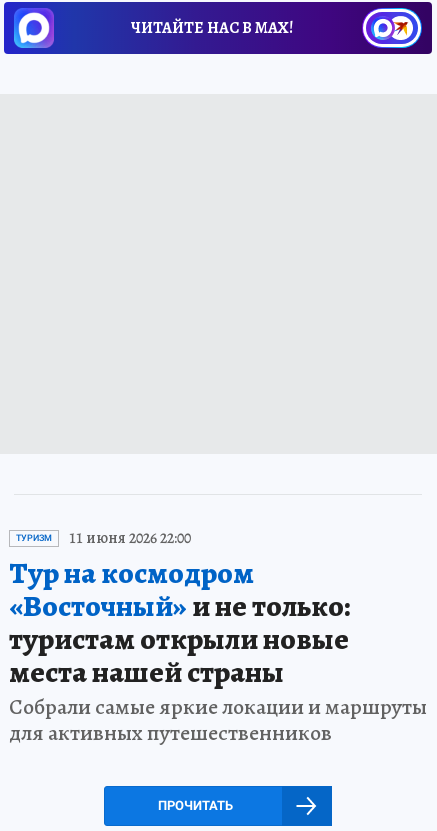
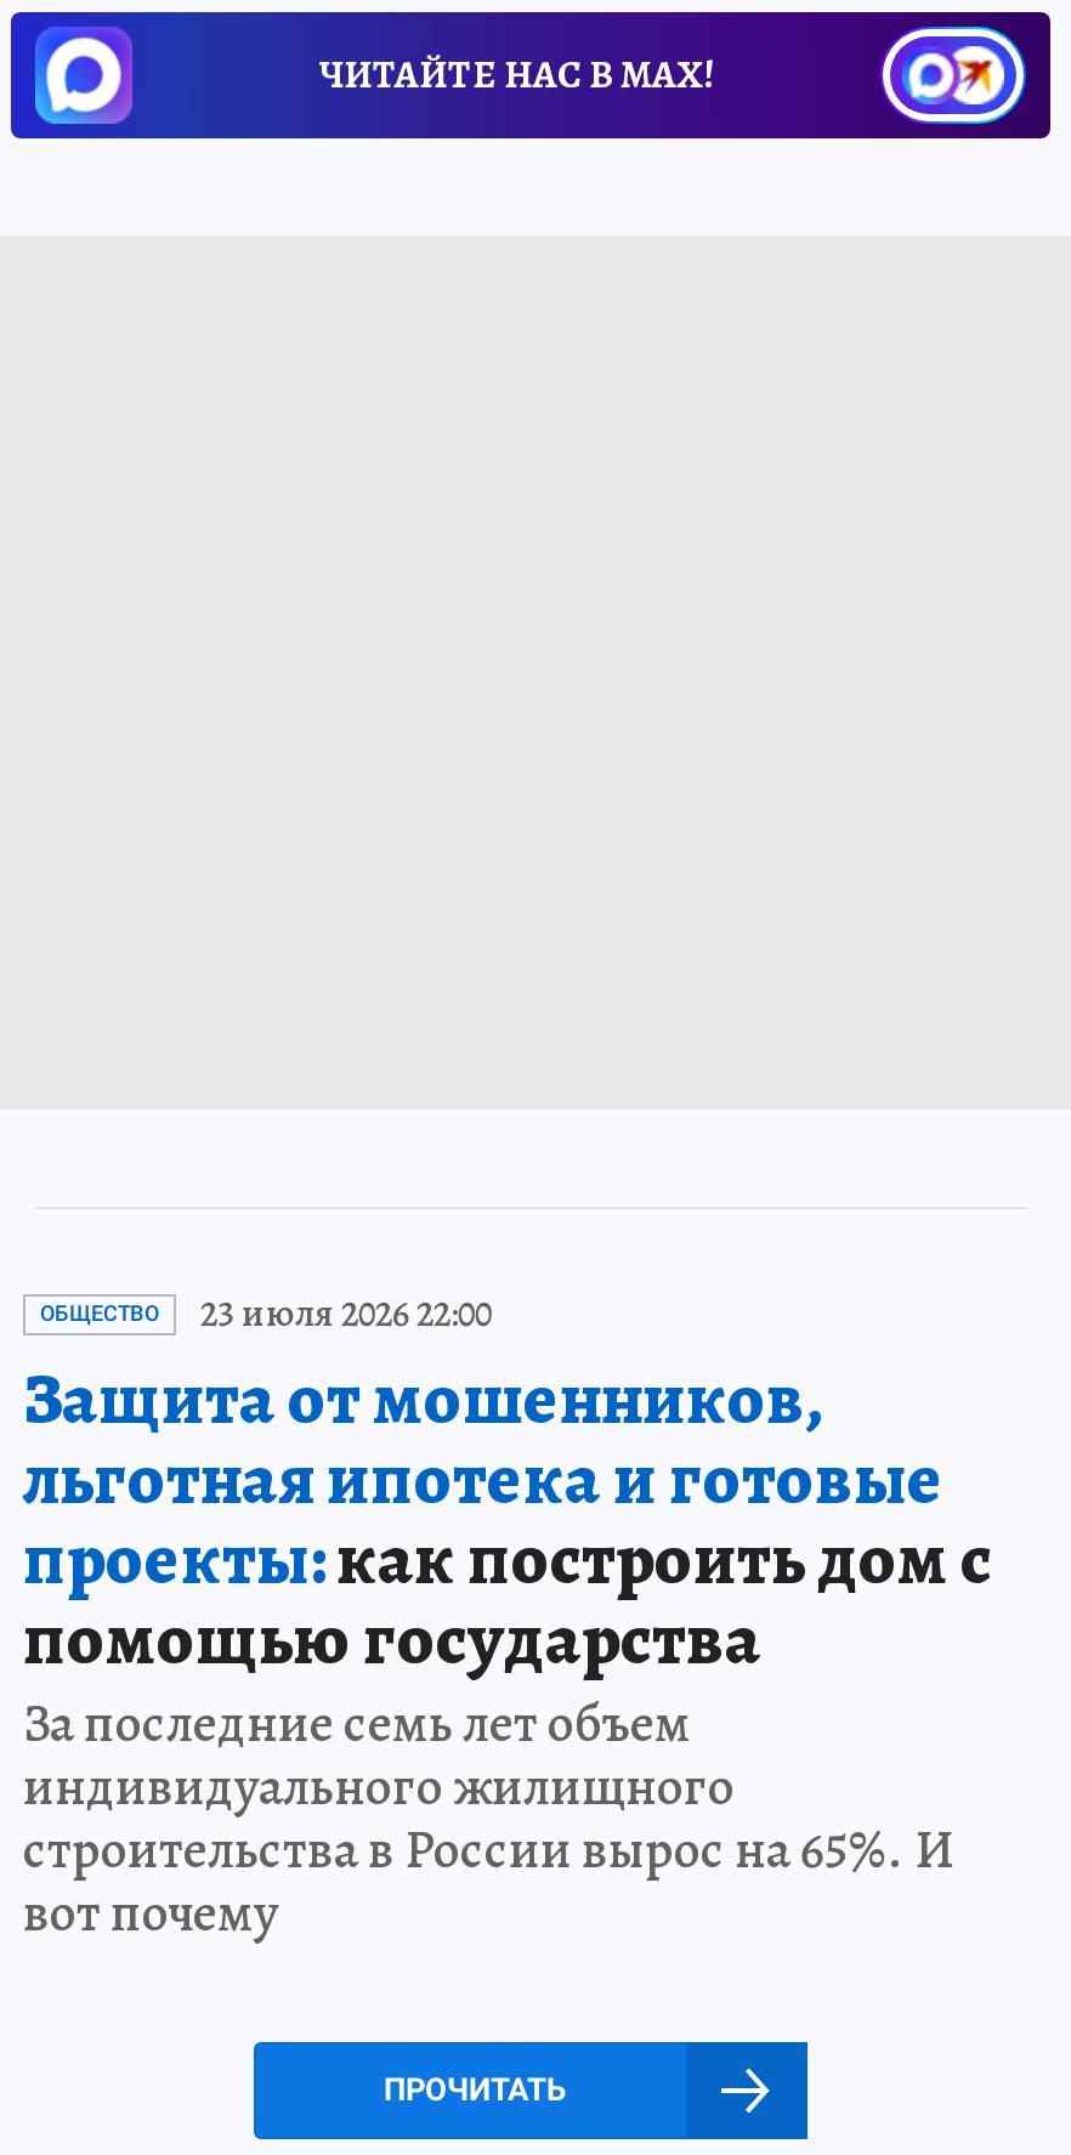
- ТУРИЗМ
- 11 июня 2026 22:00
- Тур на космодром
- «Восточный»и не только:
- туристам открыли новые
- места нашей страны
- Собрали самые яркие локации и маршруты
- для активных путешественников
+ ОБЩЕСТВО
+ 23 июля 2026 22:00
+ Защита от мошенников,
+ льготная ипотека и готовые
+ проекты:как построить дом с
+ помощью государства
+ За последние семь лет объем
+ индивидуального жилищного
+ строительства в России вырос на 65%. И
+ вот почему
